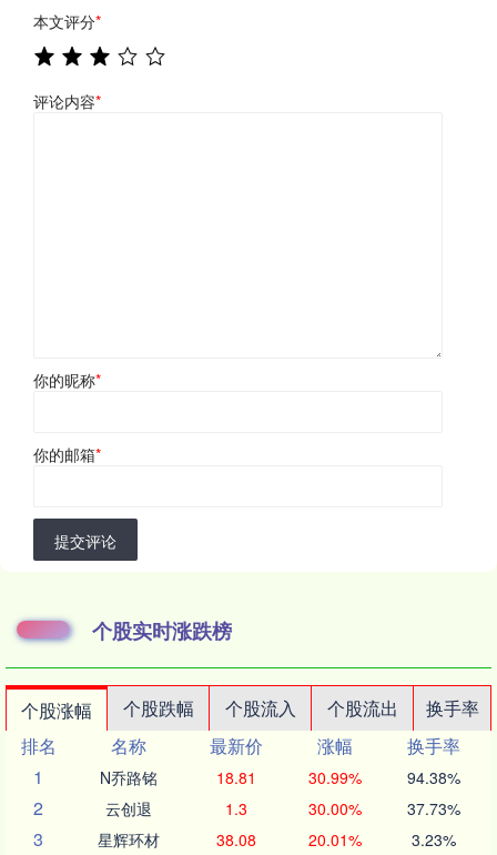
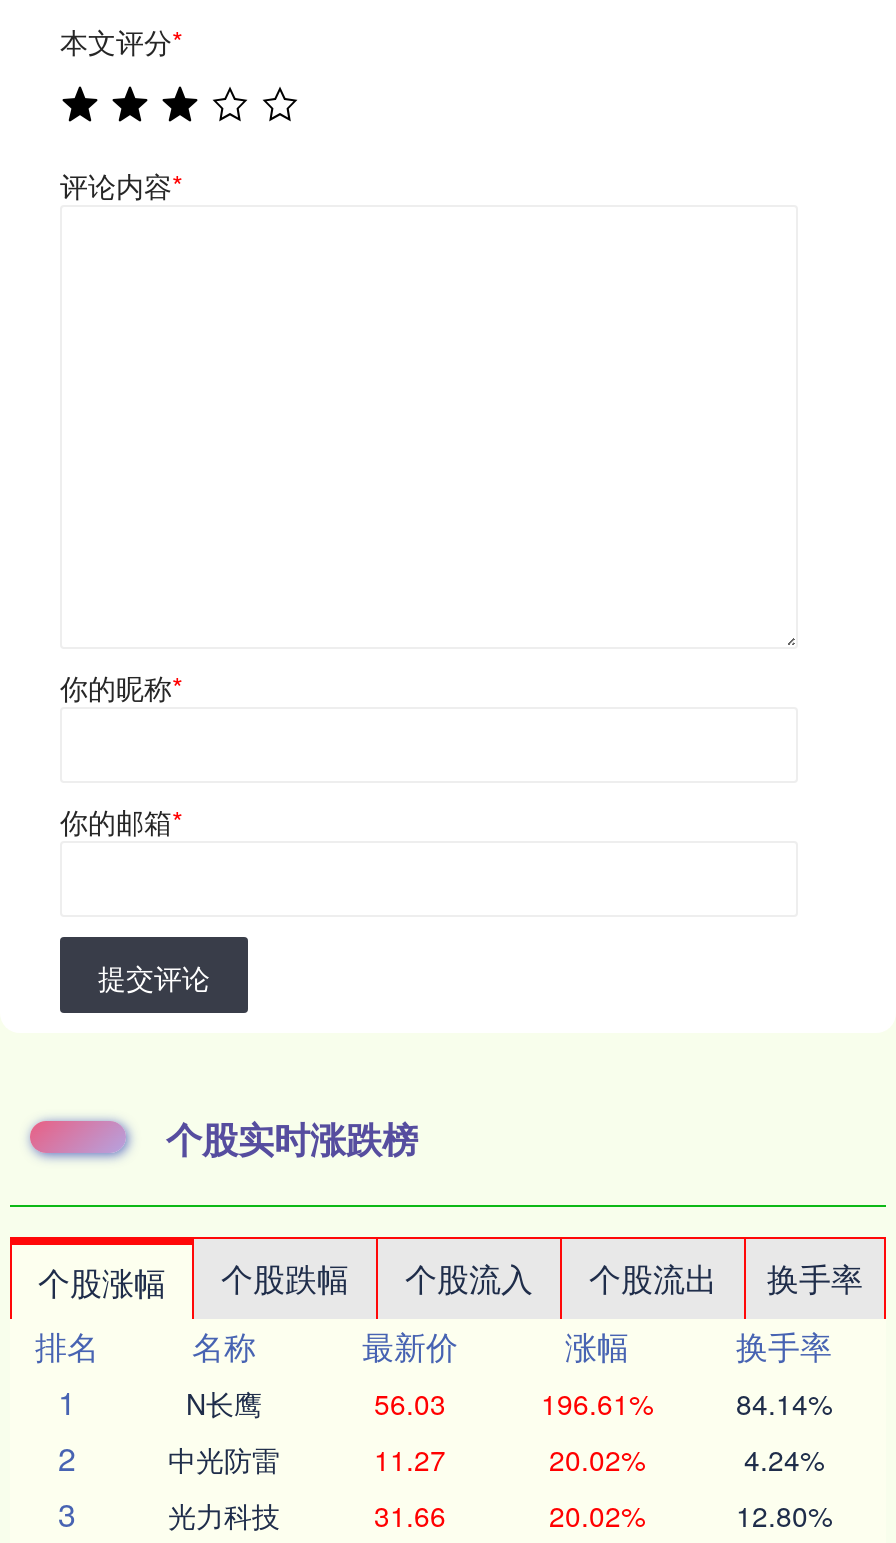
- N乔路铭
- 18.81
- 30.99%
- 94.38%
+ N长鹰
+ 56.03
+ 196.61%
+ 84.14%

- 云创退
- 1.3
- 30.00%
- 37.73%
+ 中光防雷
+ 11.27
+ 20.02%
+ 4.24%

- 星辉环材
- 38.08
- 20.01%
- 3.23%
+ 光力科技
+ 31.66
+ 20.02%
+ 12.80%
